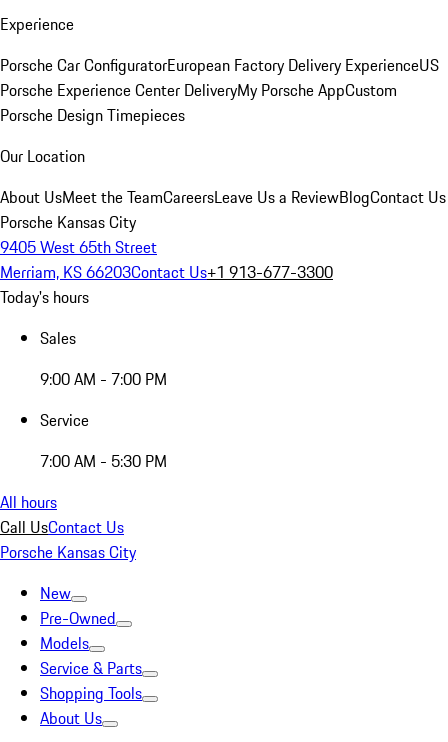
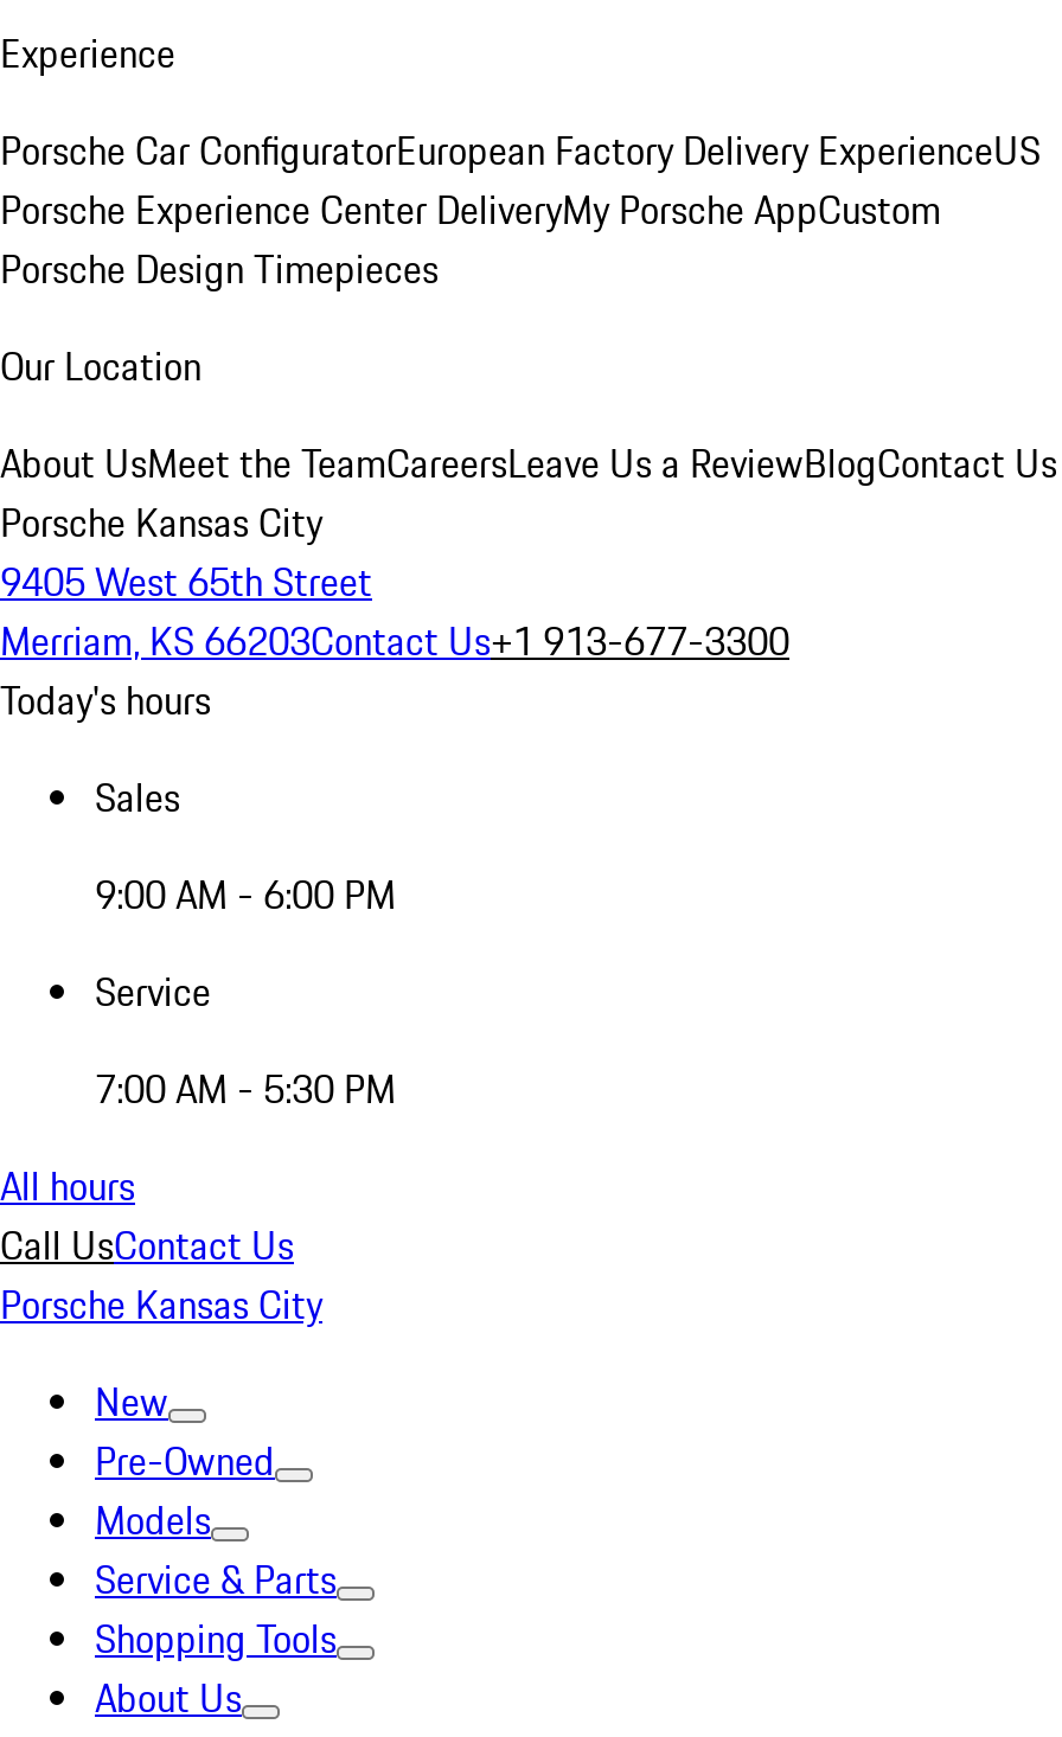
- 9:00 AM - 7:00 PM
+ 9:00 AM - 6:00 PM
